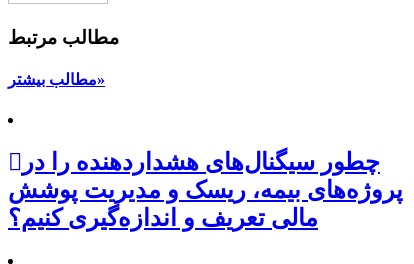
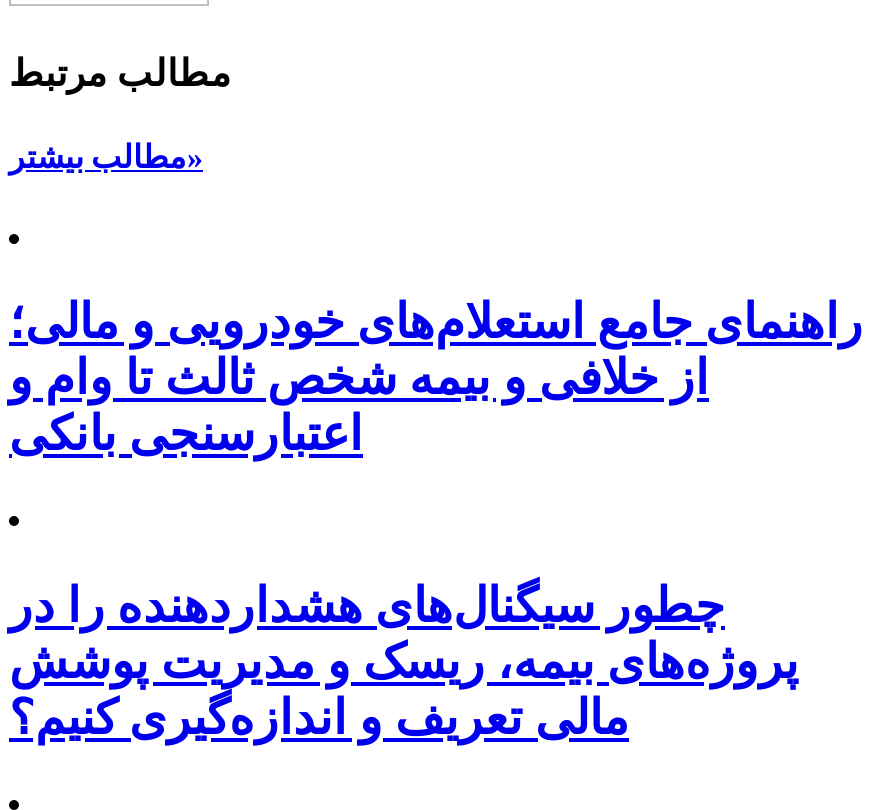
+ راهنمای جامع استعلام‌های خودرویی و مالی؛
+ از خلافی و بیمه شخص ثالث تا وام و
+ اعتبارسنجی بانکی
